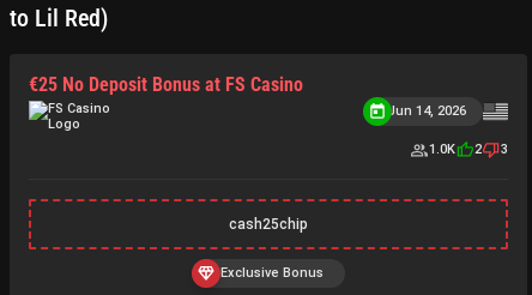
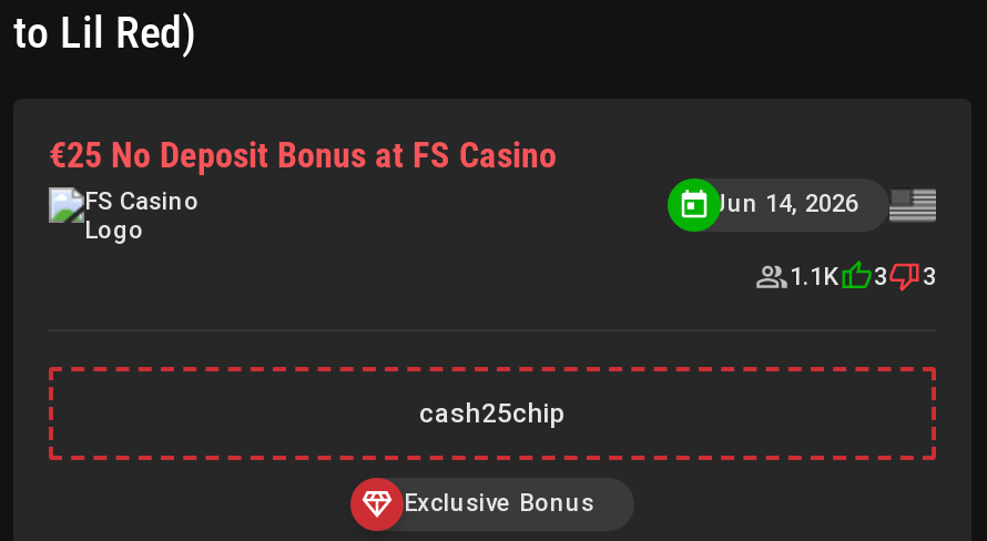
- 1.0K
- 2
+ 1.1K
+ 3
